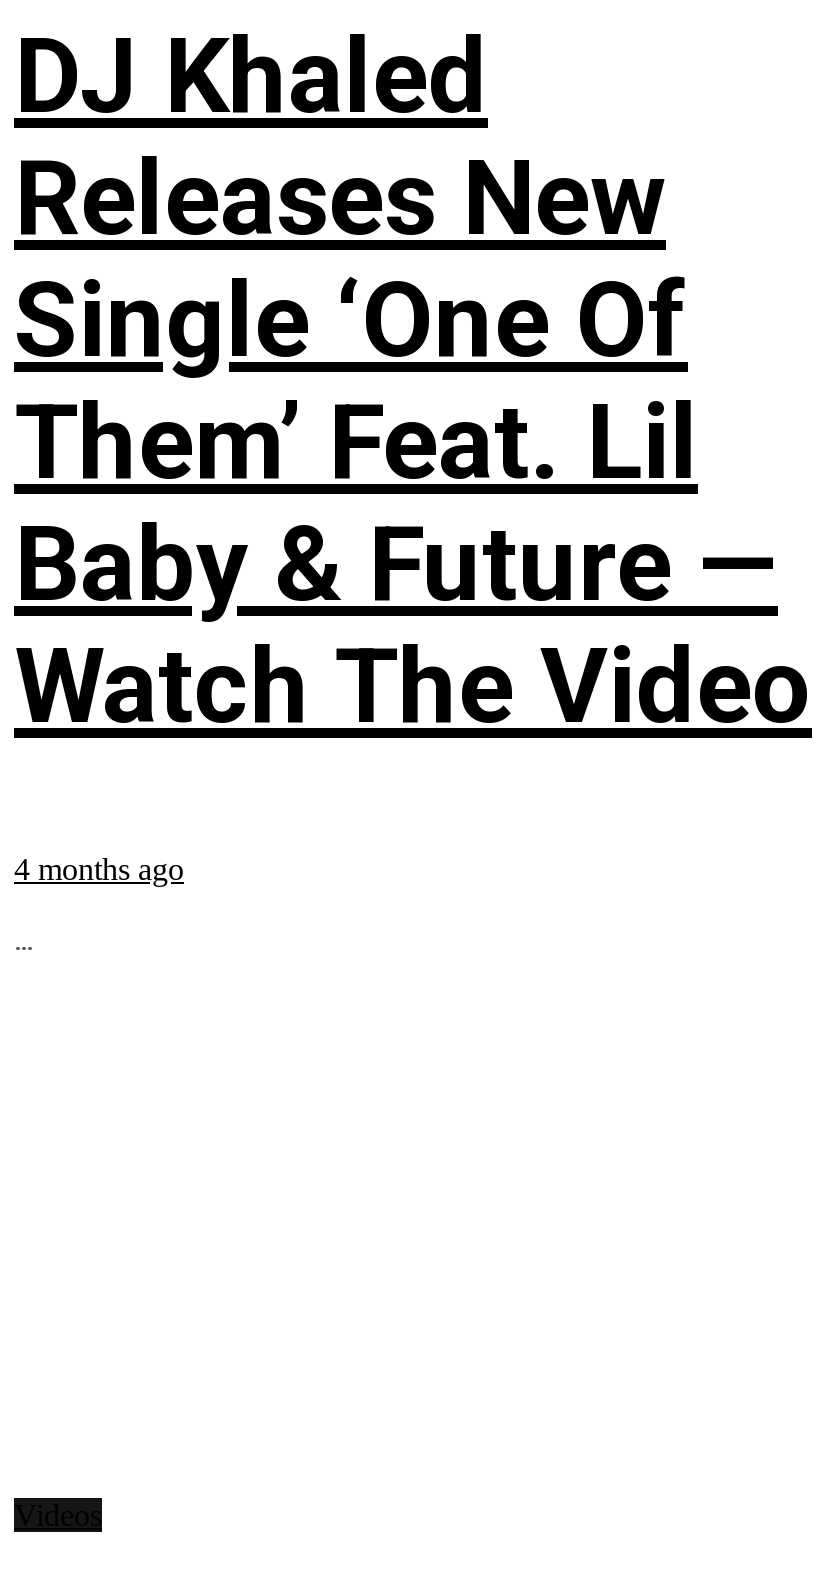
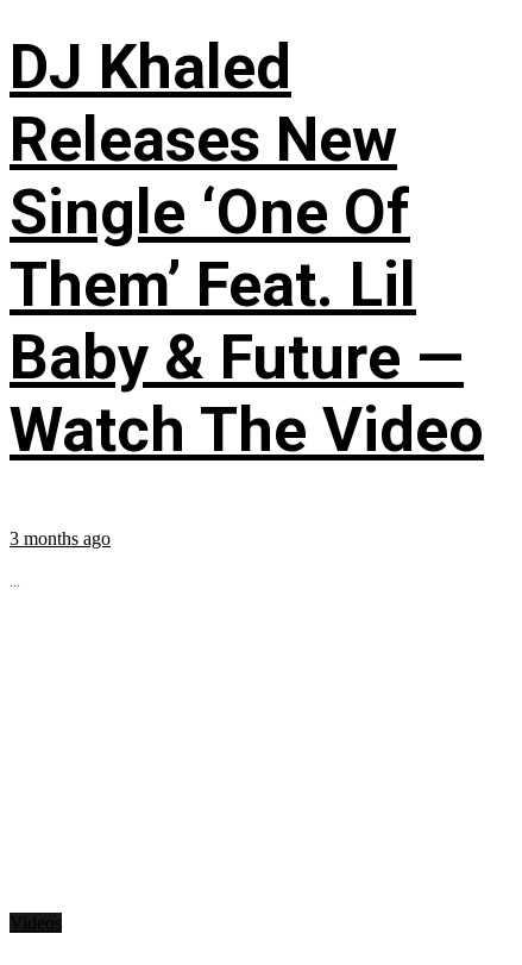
- 4 months ago
+ 3 months ago
